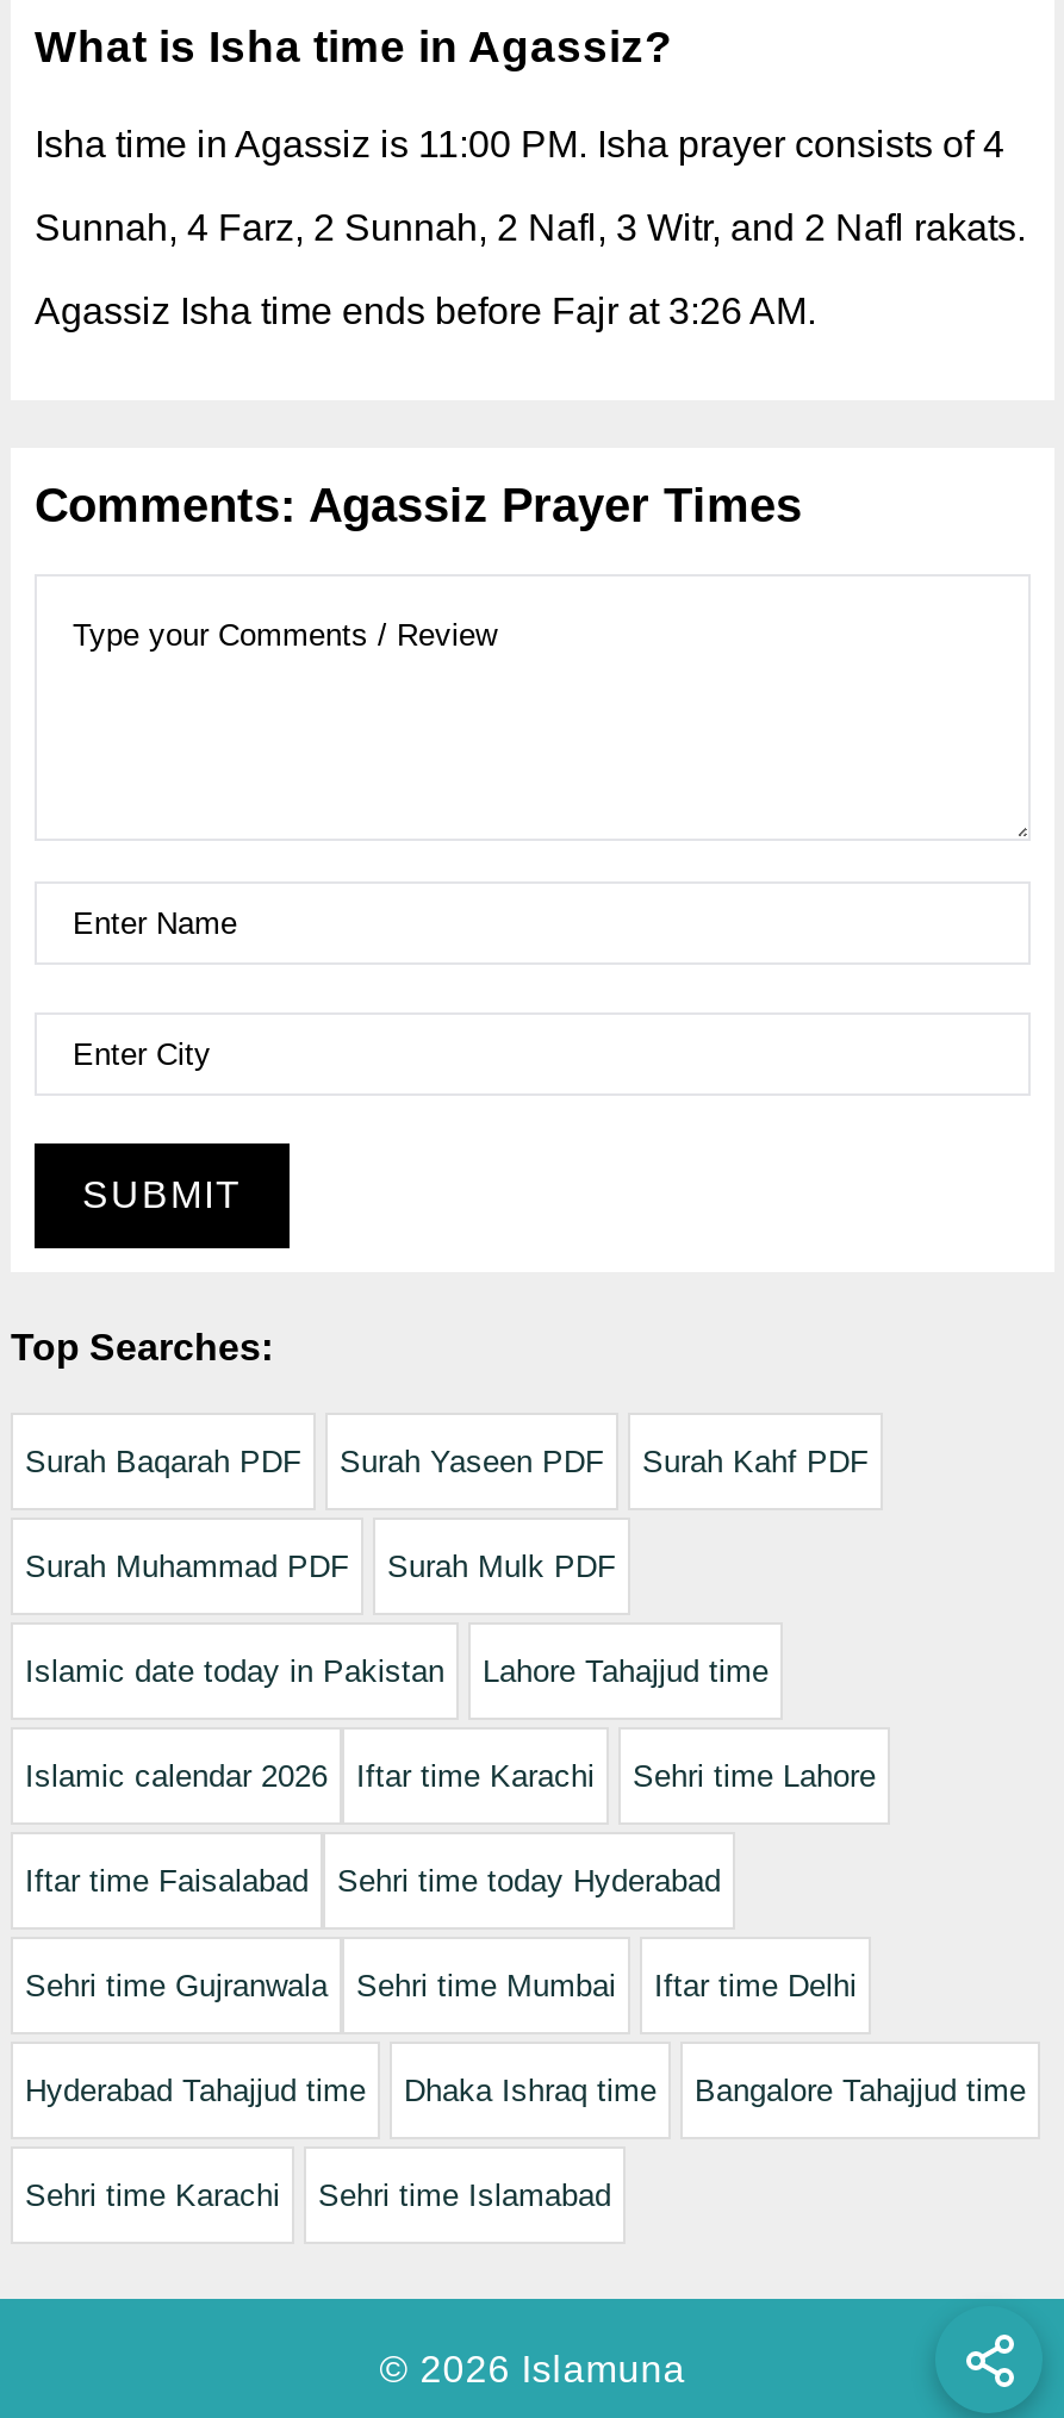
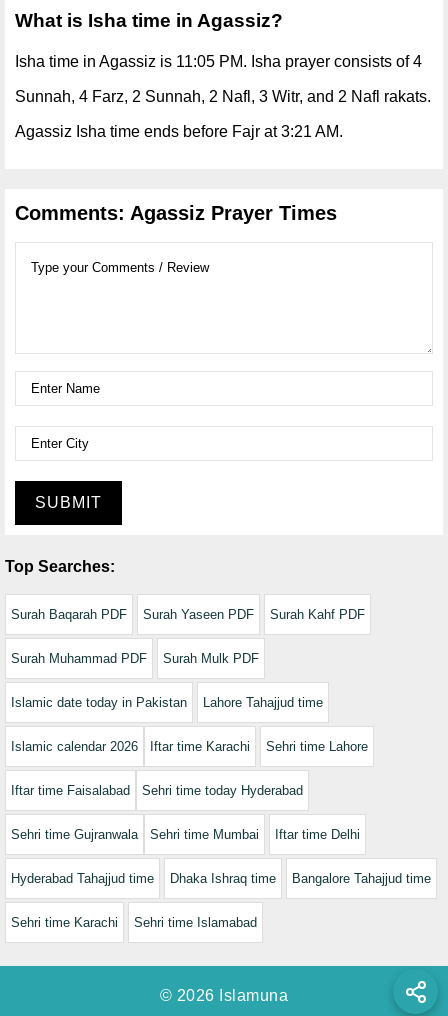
- Isha time in Agassiz is 11:00 PM. Isha prayer consists of 4
+ Isha time in Agassiz is 11:05 PM. Isha prayer consists of 4

- Agassiz Isha time ends before Fajr at 3:26 AM.
+ Agassiz Isha time ends before Fajr at 3:21 AM.
